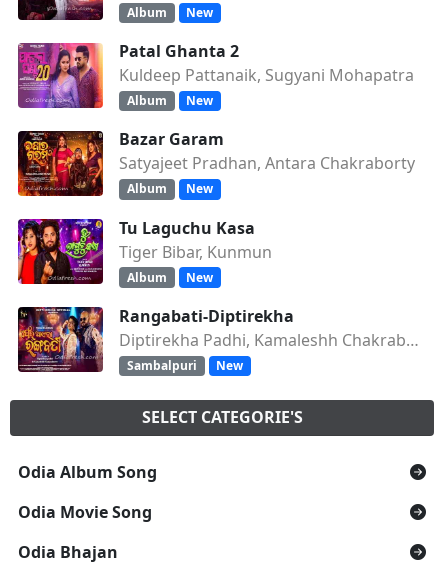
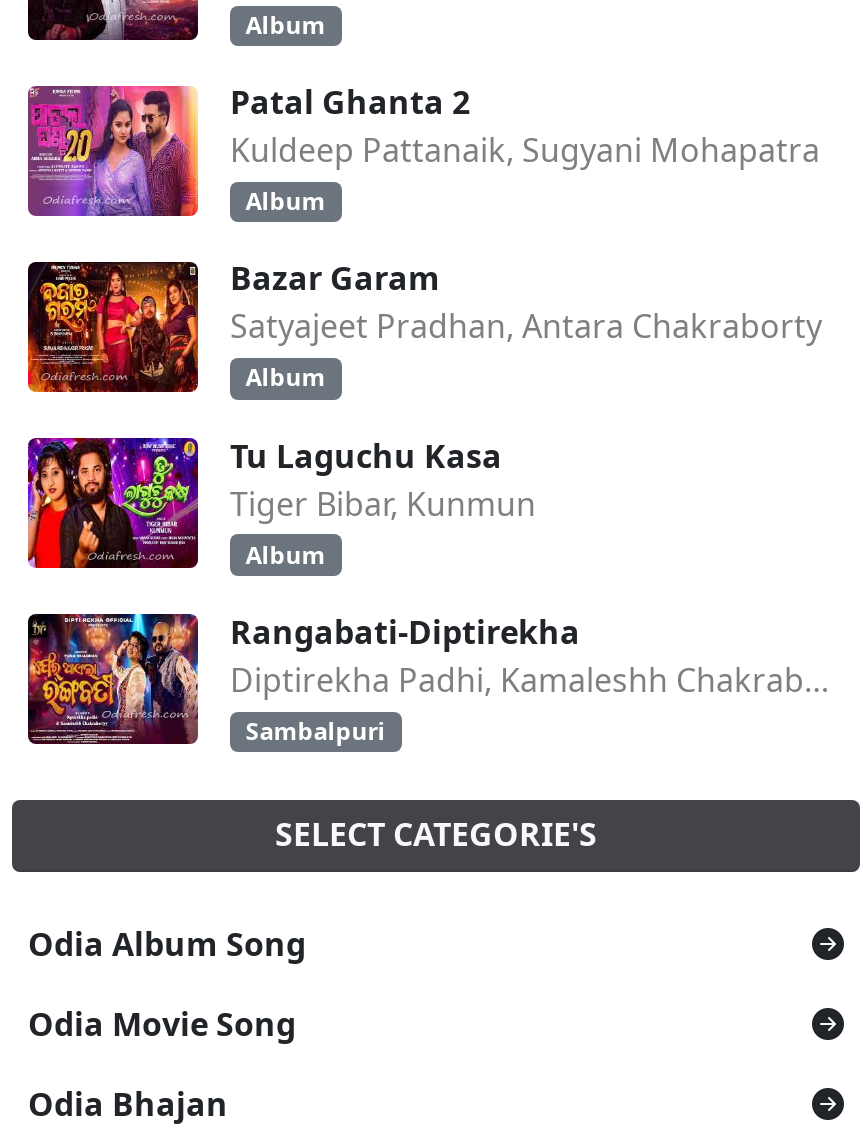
- New

- New

- New

- New

- New
